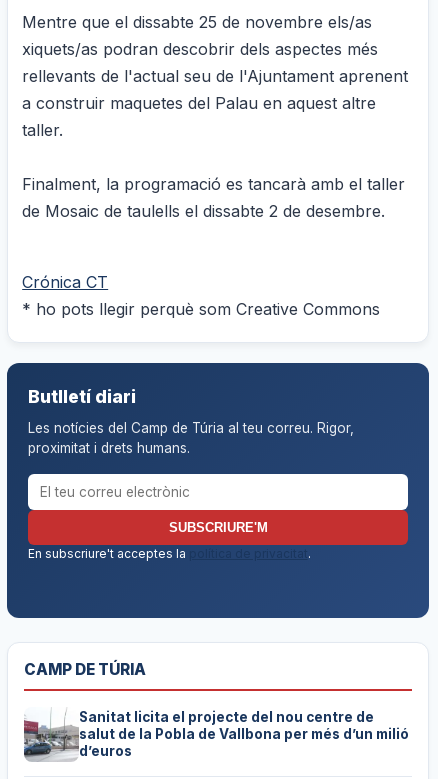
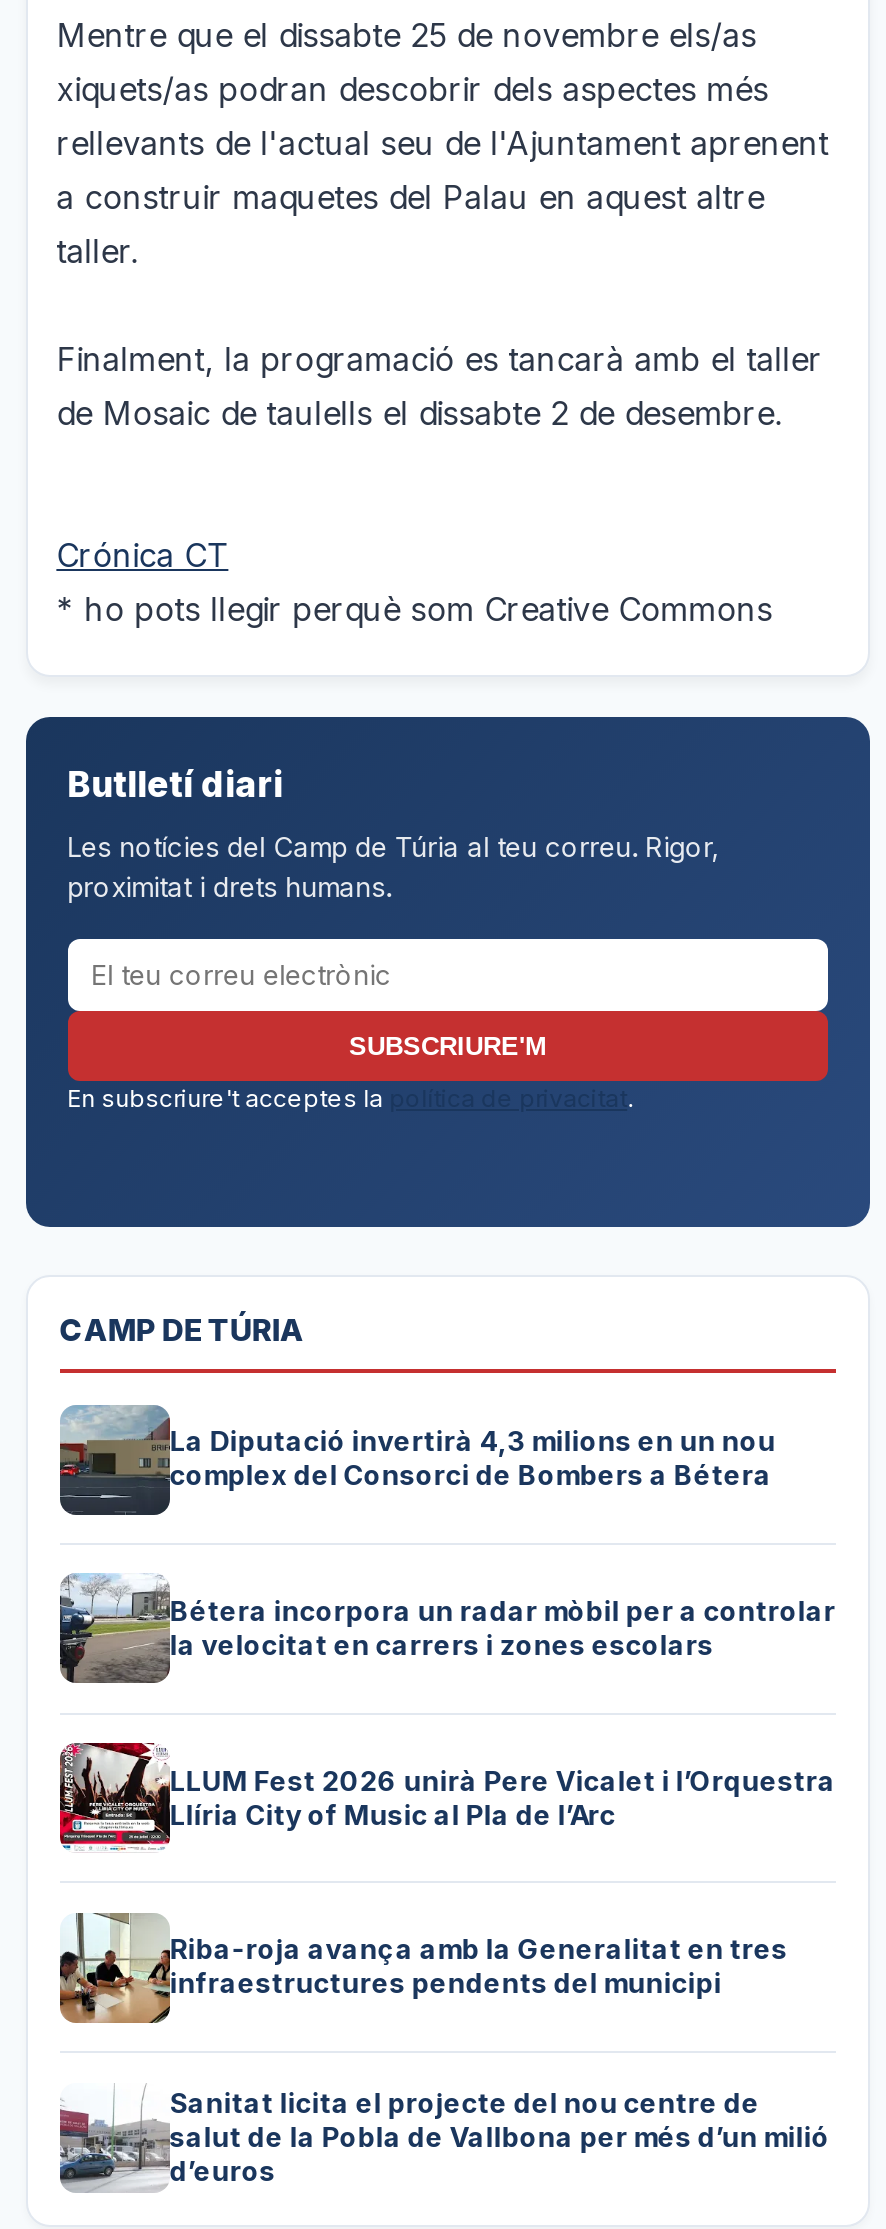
+ [image]
+ Bétera incorpora un radar mòbil per a controlar
+ la velocitat en carrers i zones escolars

+ [image]
+ LLUM Fest 2026 unirà Pere Vicalet i l’Orquestra
+ Llíria City of Music al Pla de l’Arc

+ [image]
+ Riba-roja avança amb la Generalitat en tres
+ infraestructures pendents del municipi

+ [image]
+ La Diputació invertirà 4,3 milions en un nou
+ complex del Consorci de Bombers a Bétera
